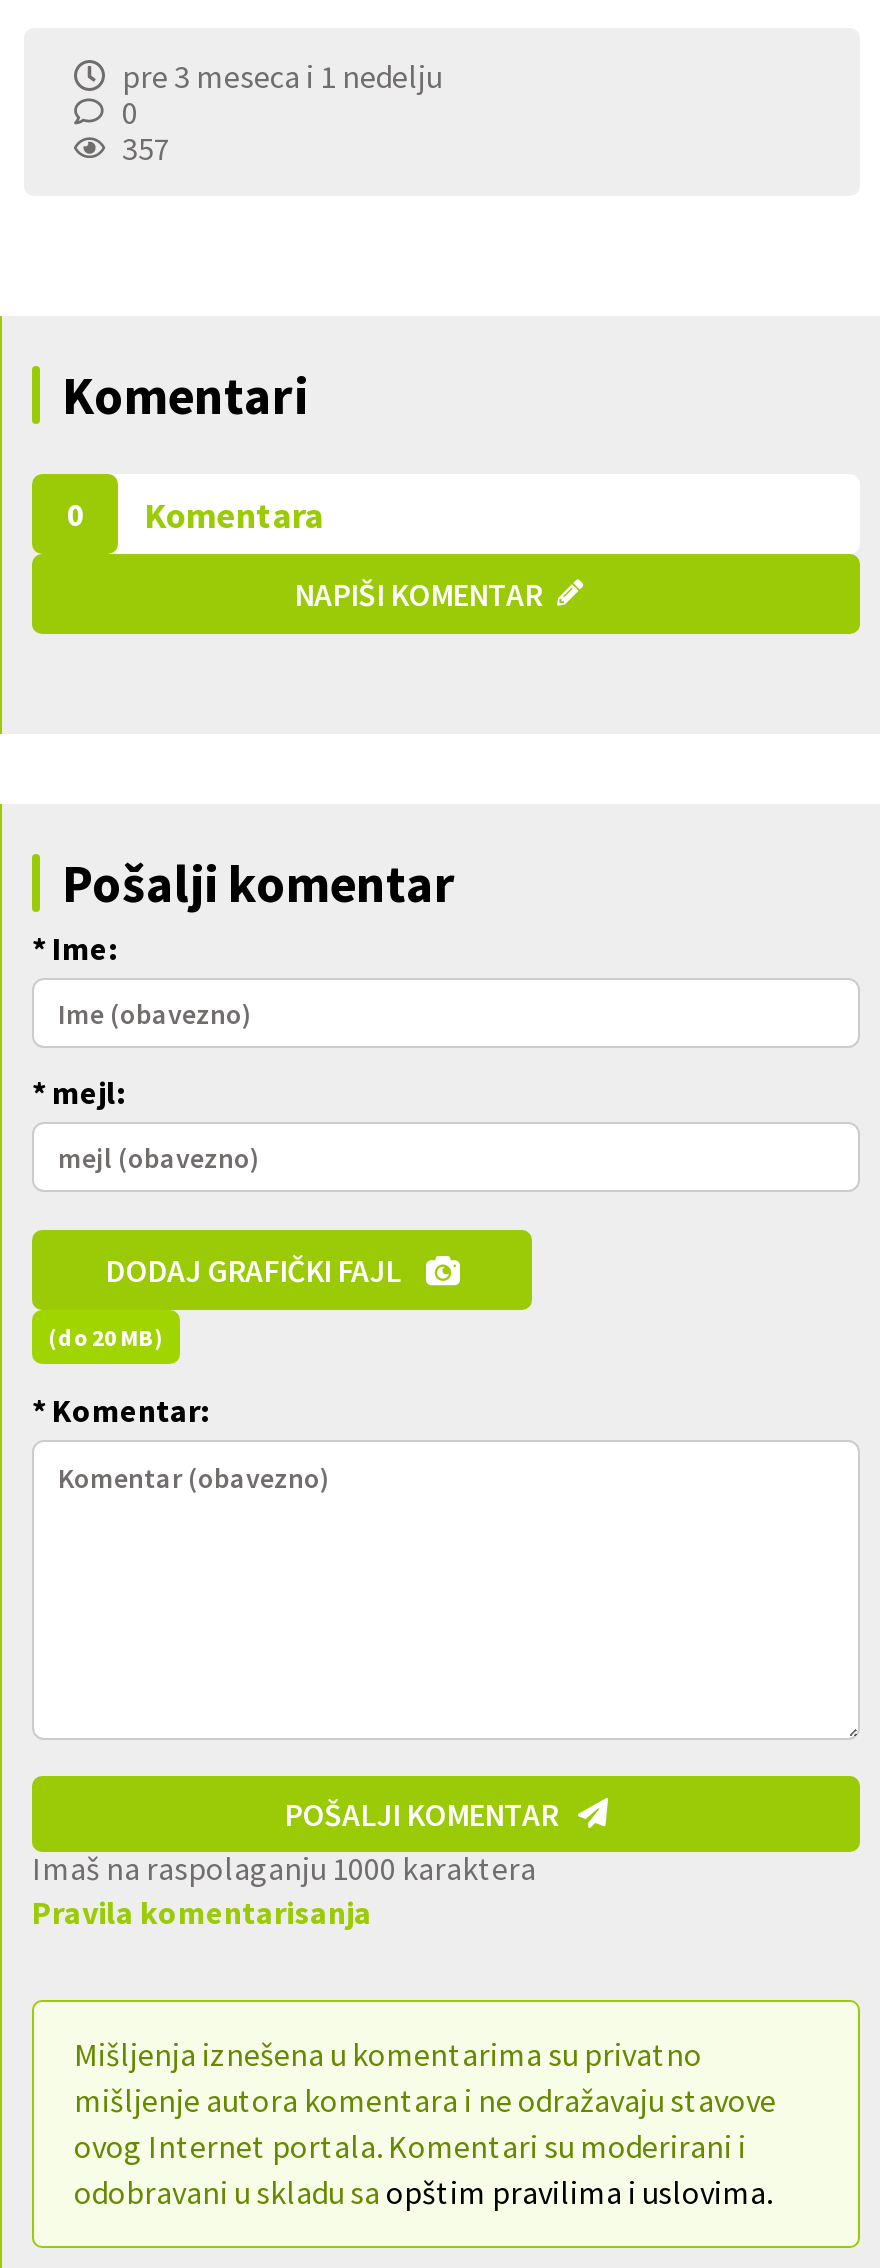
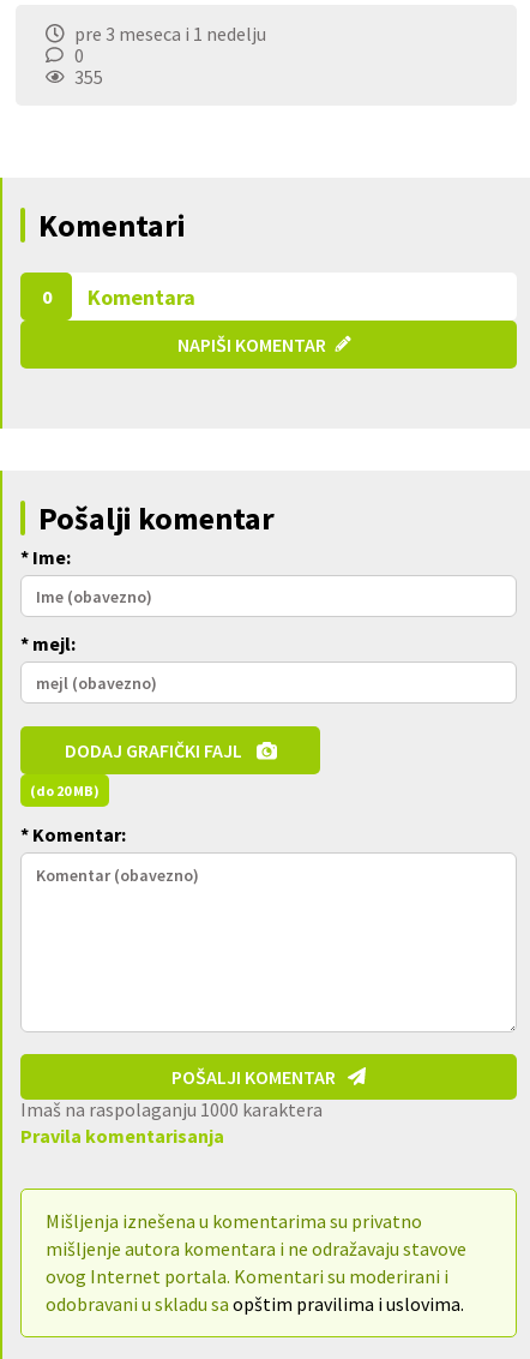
- 357
+ 355
